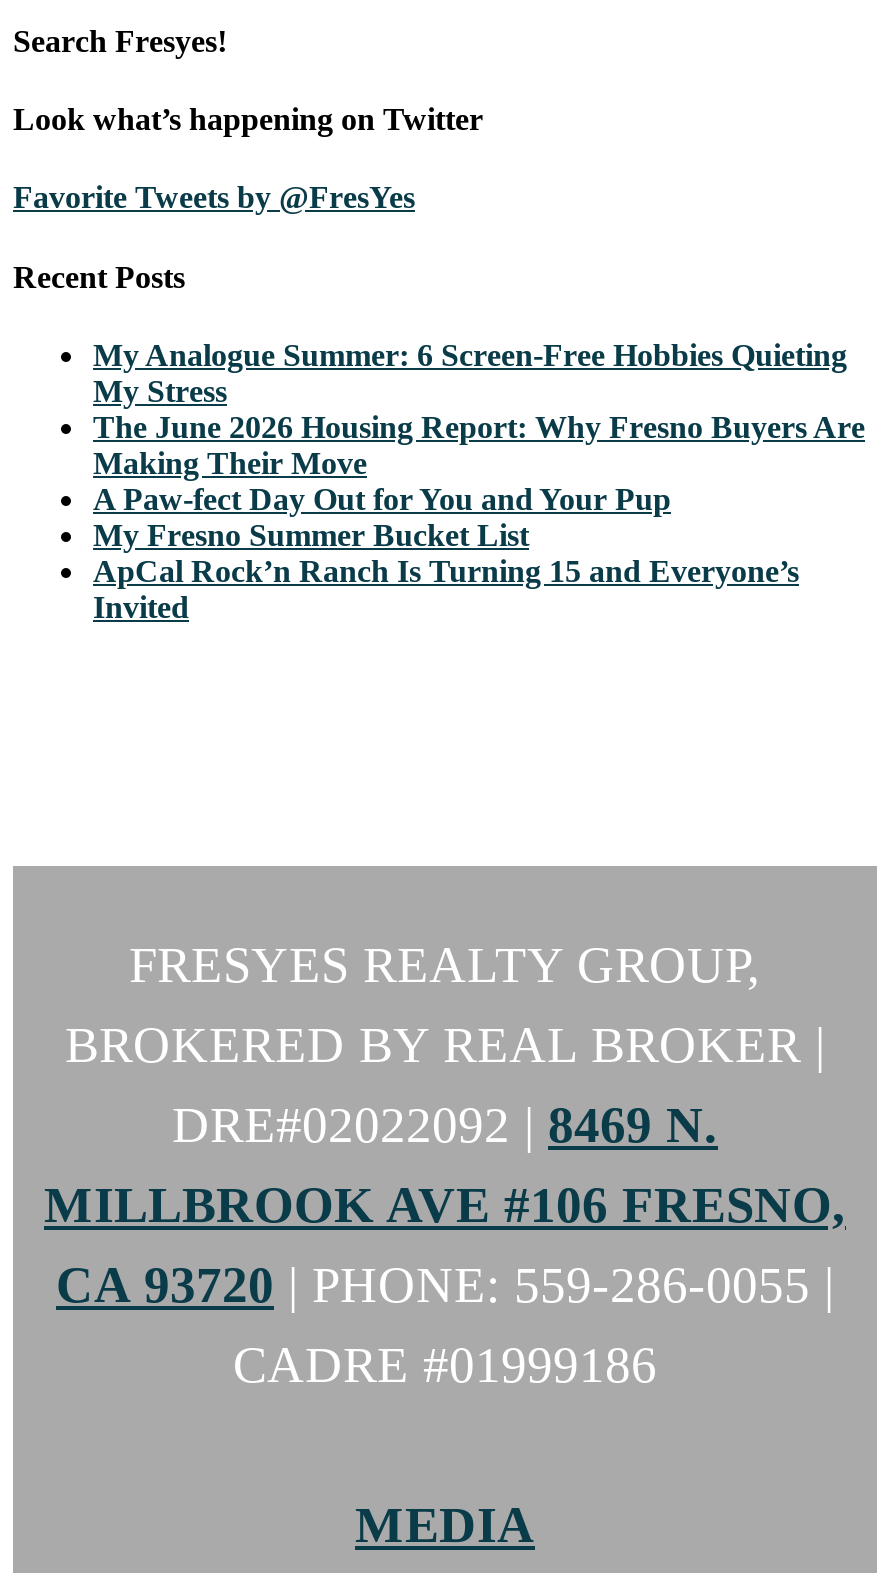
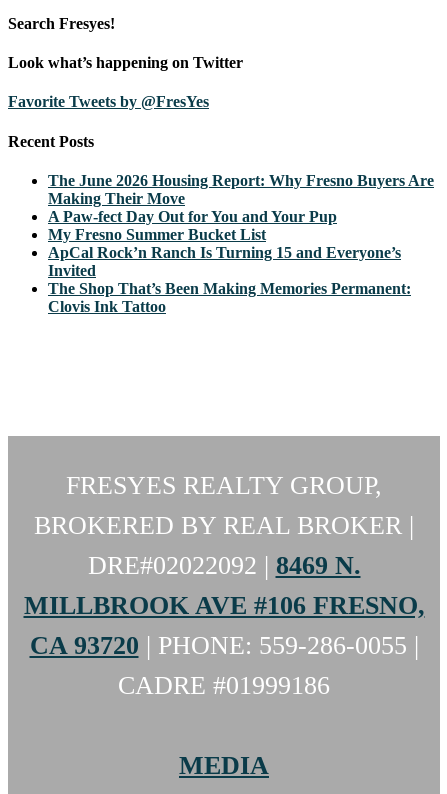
- My Analogue Summer: 6 Screen-Free Hobbies Quieting
- My Stress

moved up: The June 2026 Housing Report: Why Fresno Buyers Are | Making Their Move | A Paw-fect Day Out for You and Your Pup | My Fresno Summer Bucket List | ApCal Rock’n Ranch Is Turning 15 and Everyone’s | Invited

+ The Shop That’s Been Making Memories Permanent:
+ Clovis Ink Tattoo
